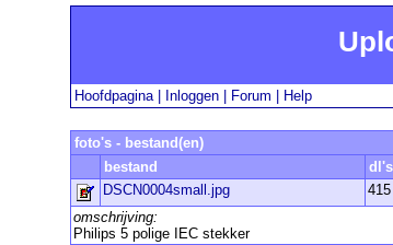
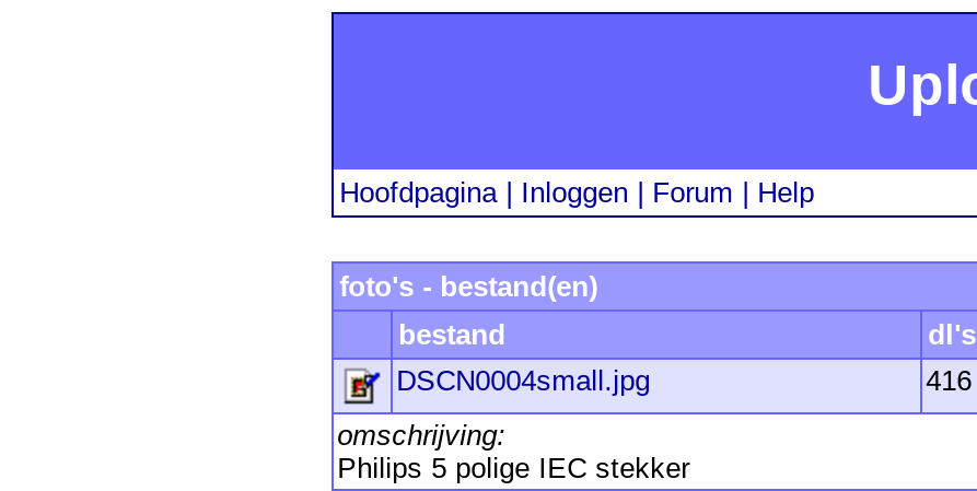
- 415
+ 416
